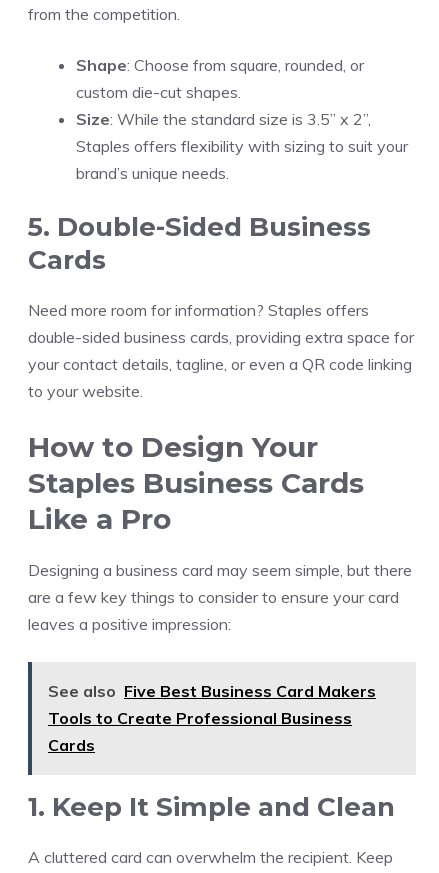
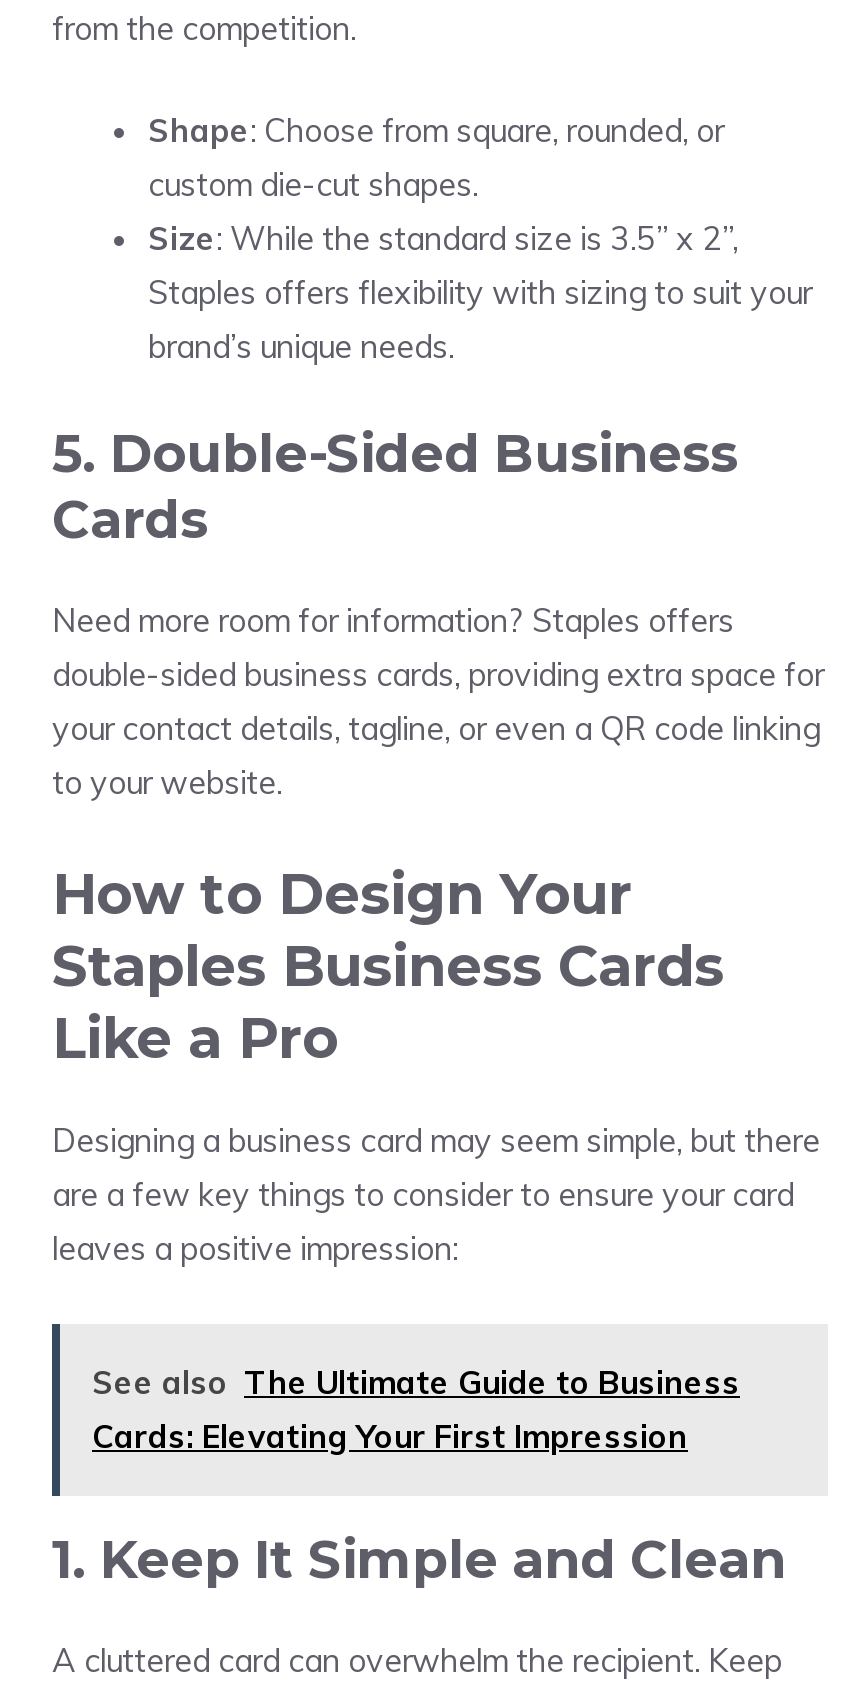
- See also Five Best Business Card Makers
- Tools to Create Professional Business
- Cards
+ See also The Ultimate Guide to Business
+ Cards: Elevating Your First Impression
